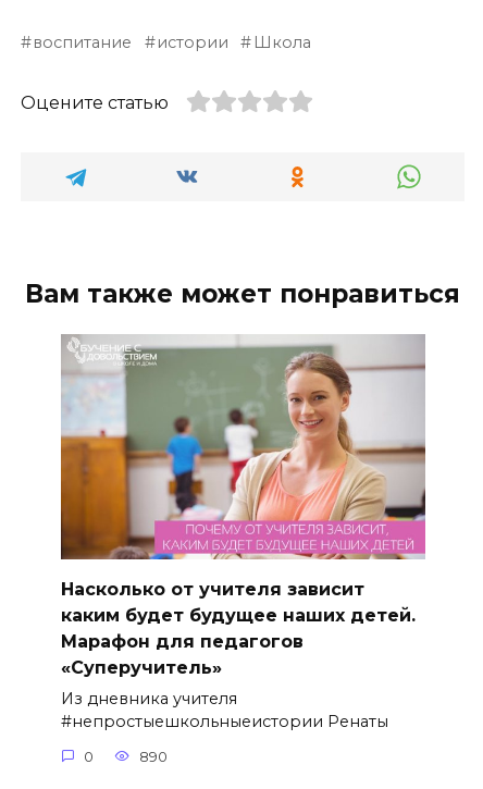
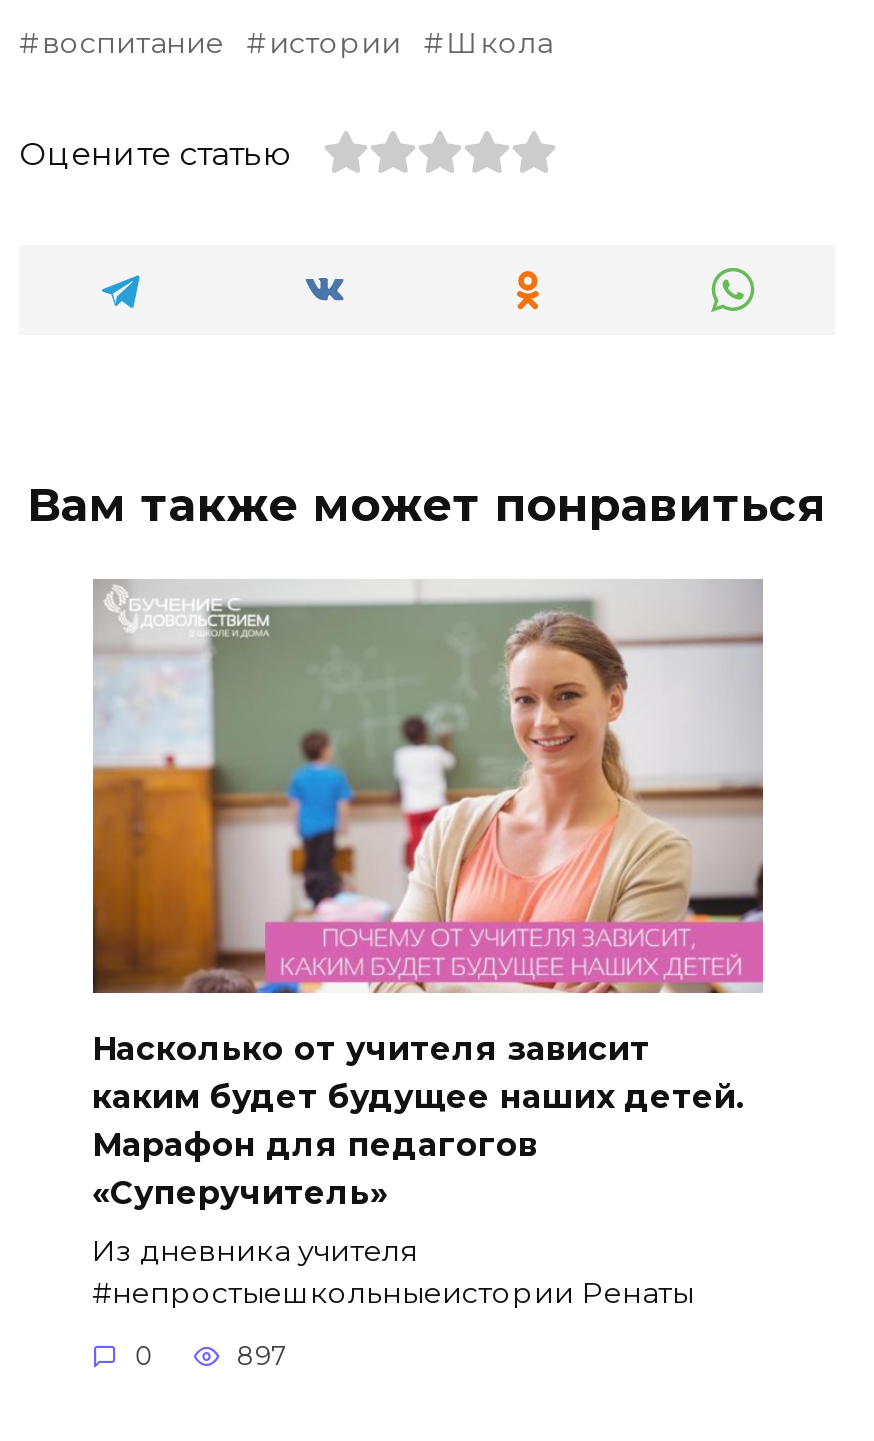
- 890
+ 897
